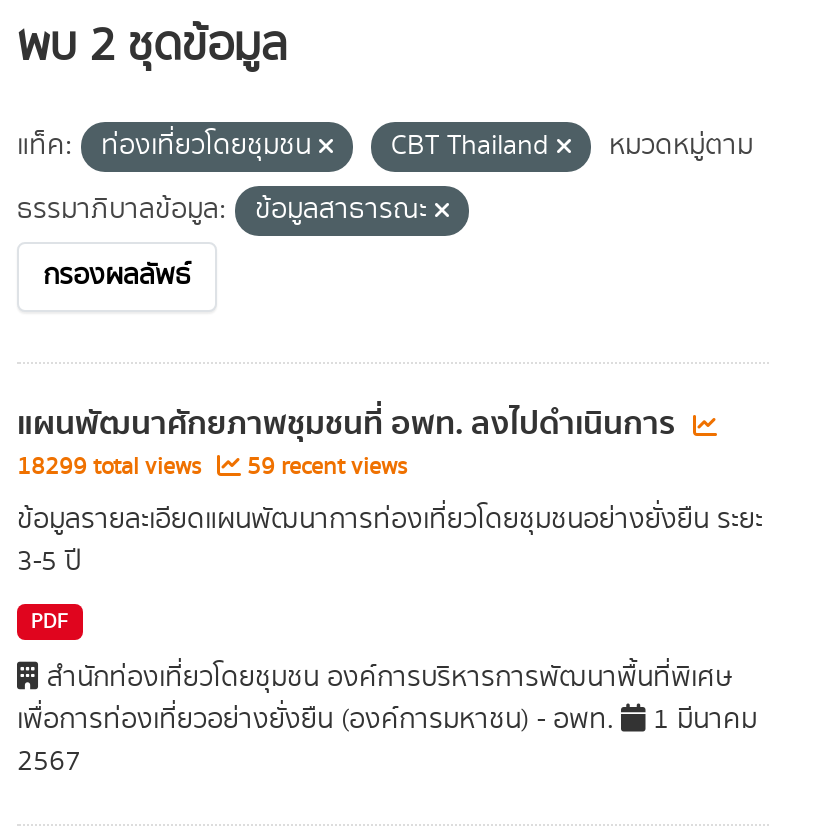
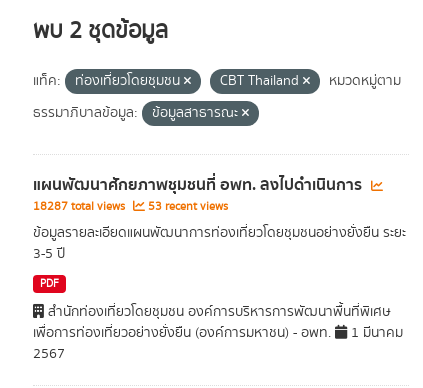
- กรองผลลัพธ์

- 18299 total views
+ 18287 total views

- 59 recent views
+ 53 recent views
